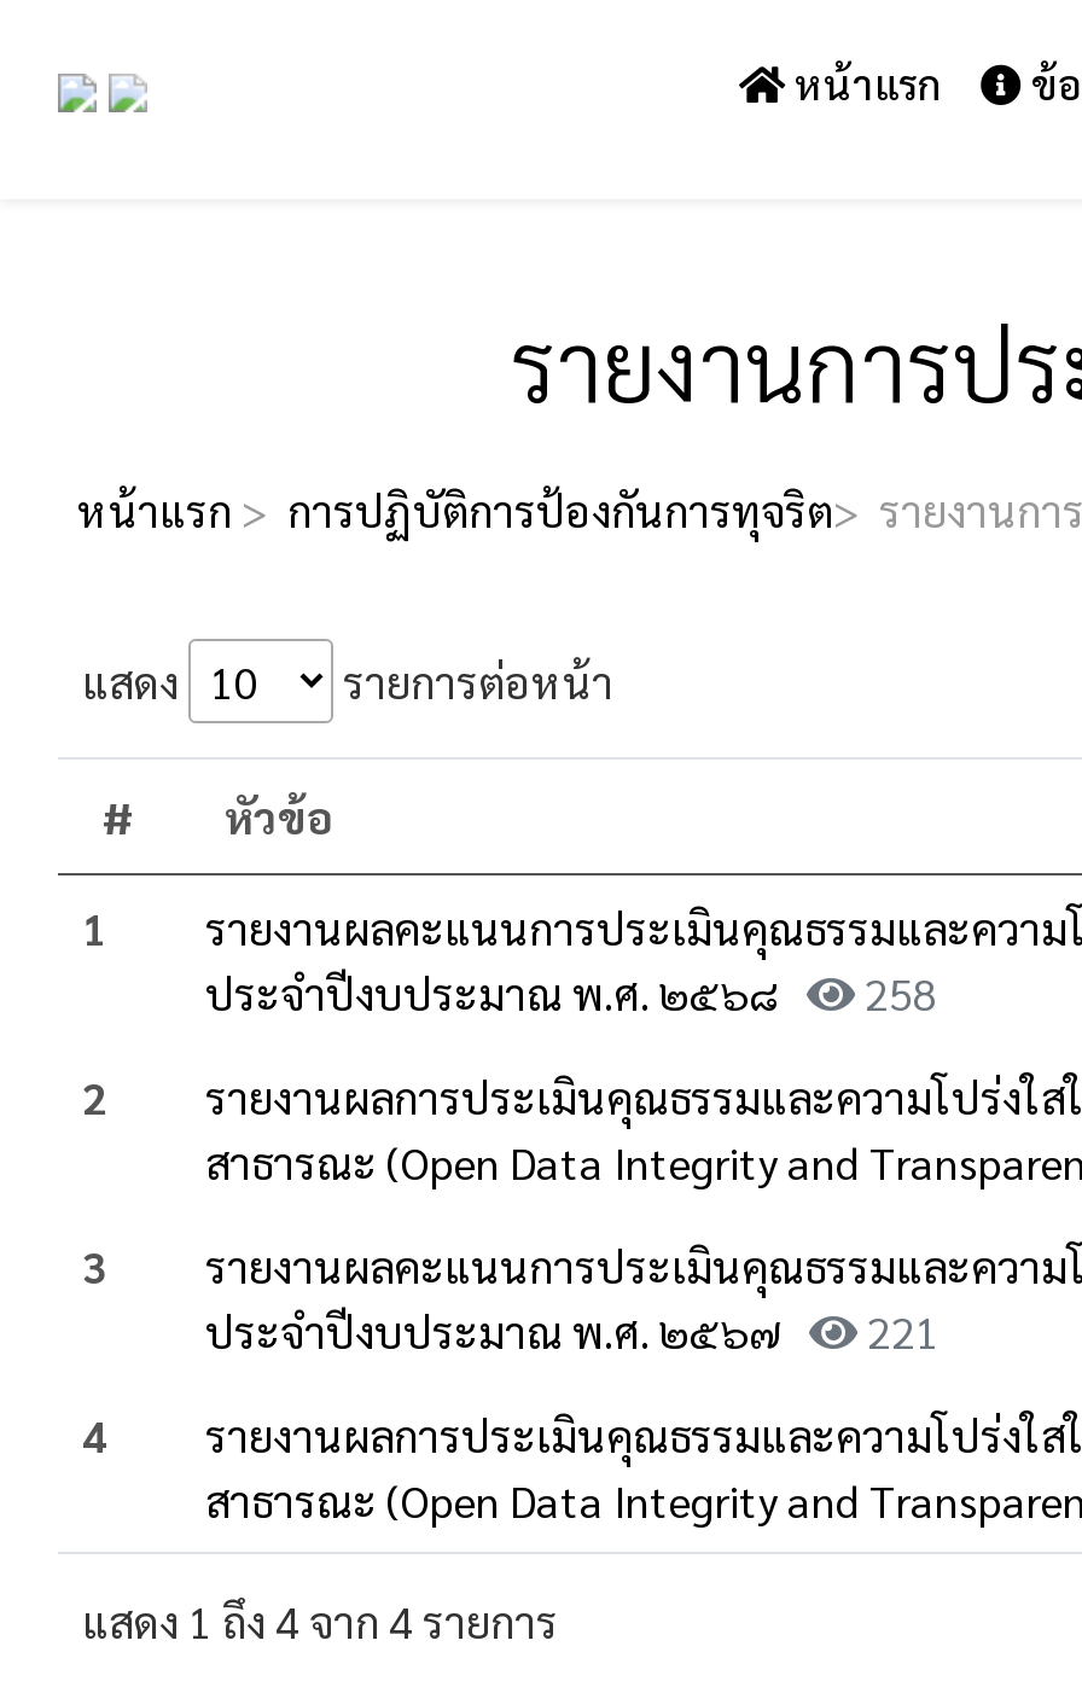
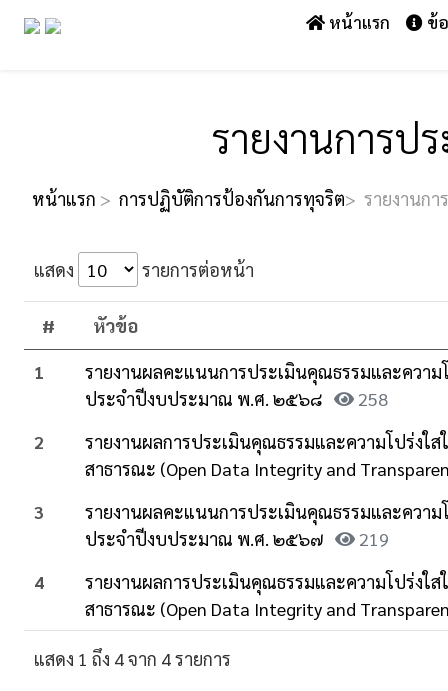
- 221
+ 219
